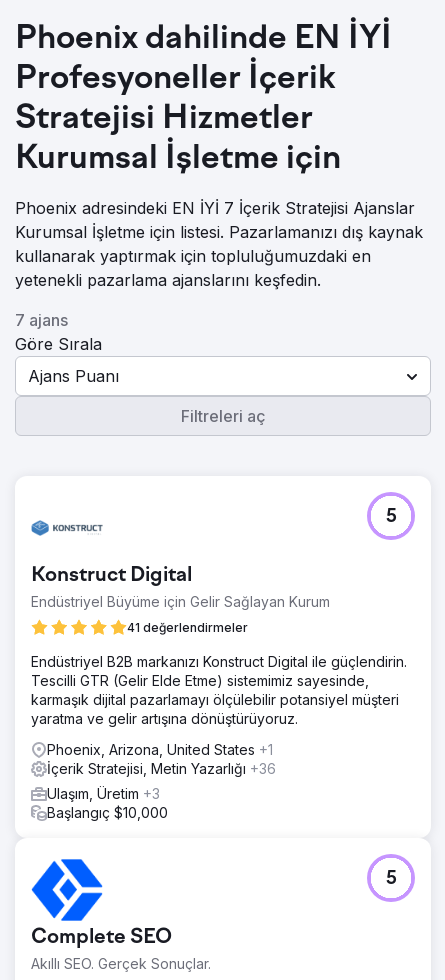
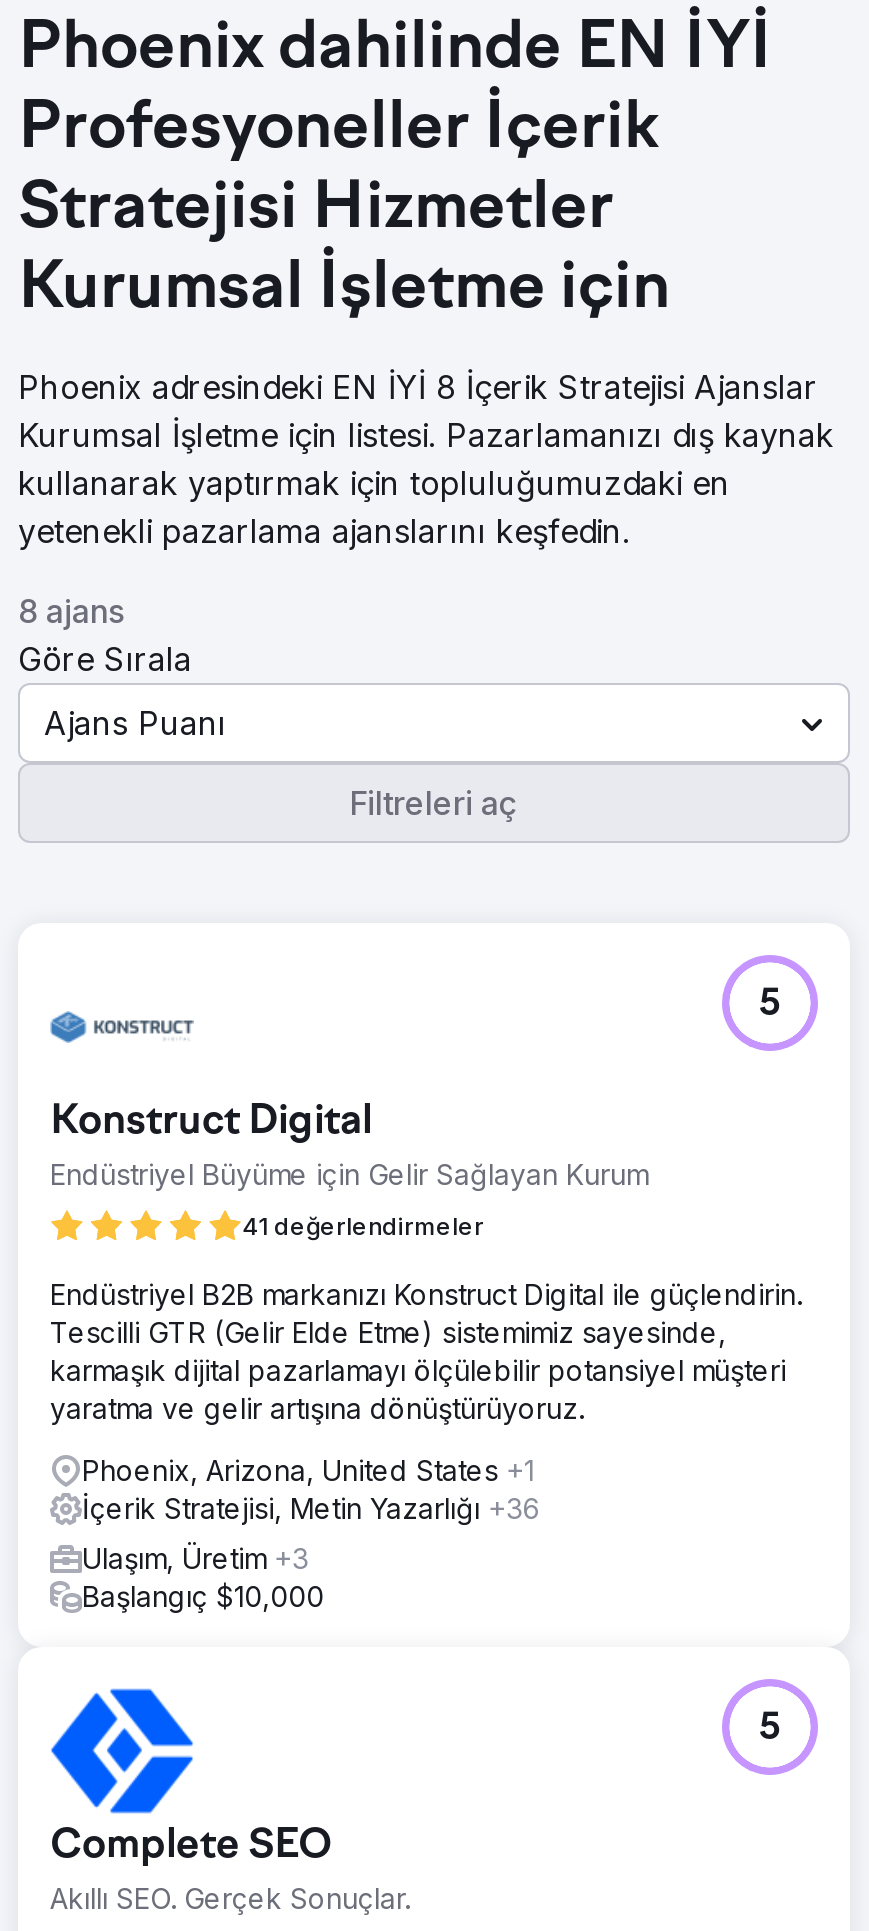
- Phoenix adresindeki EN İYİ 7 İçerik Stratejisi Ajanslar
+ Phoenix adresindeki EN İYİ 8 İçerik Stratejisi Ajanslar

- 7 ajans
+ 8 ajans
